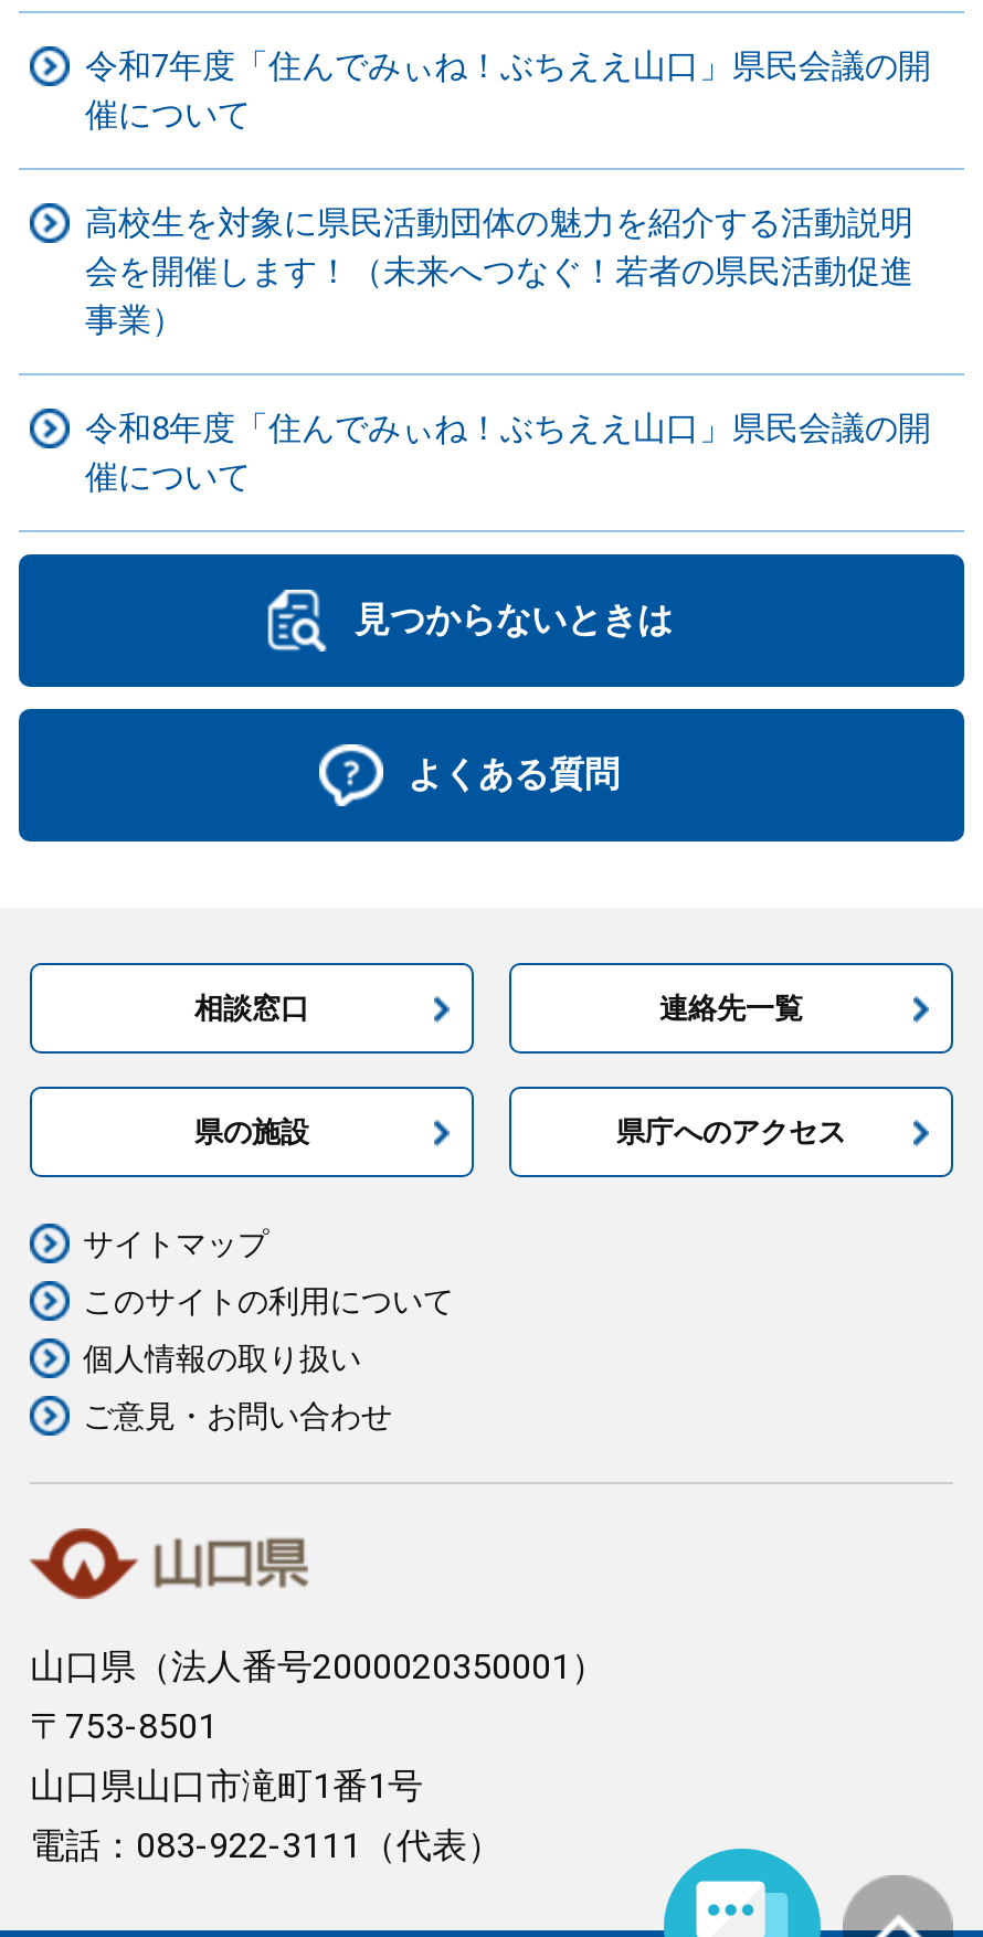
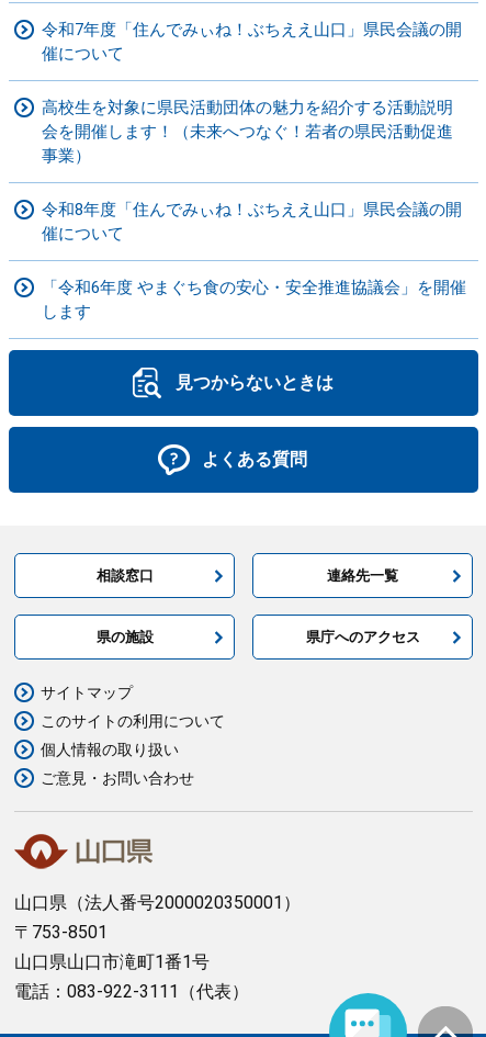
+ 「令和6年度 やまぐち食の安心・安全推進協議会」を開催
+ します
